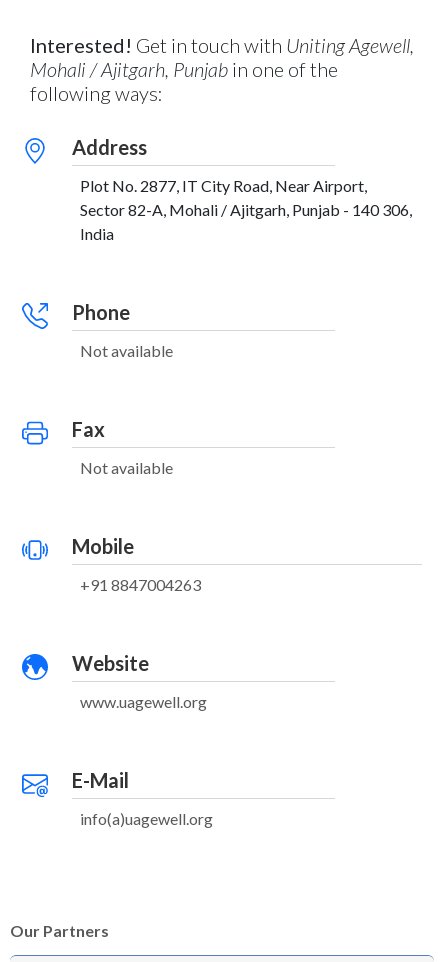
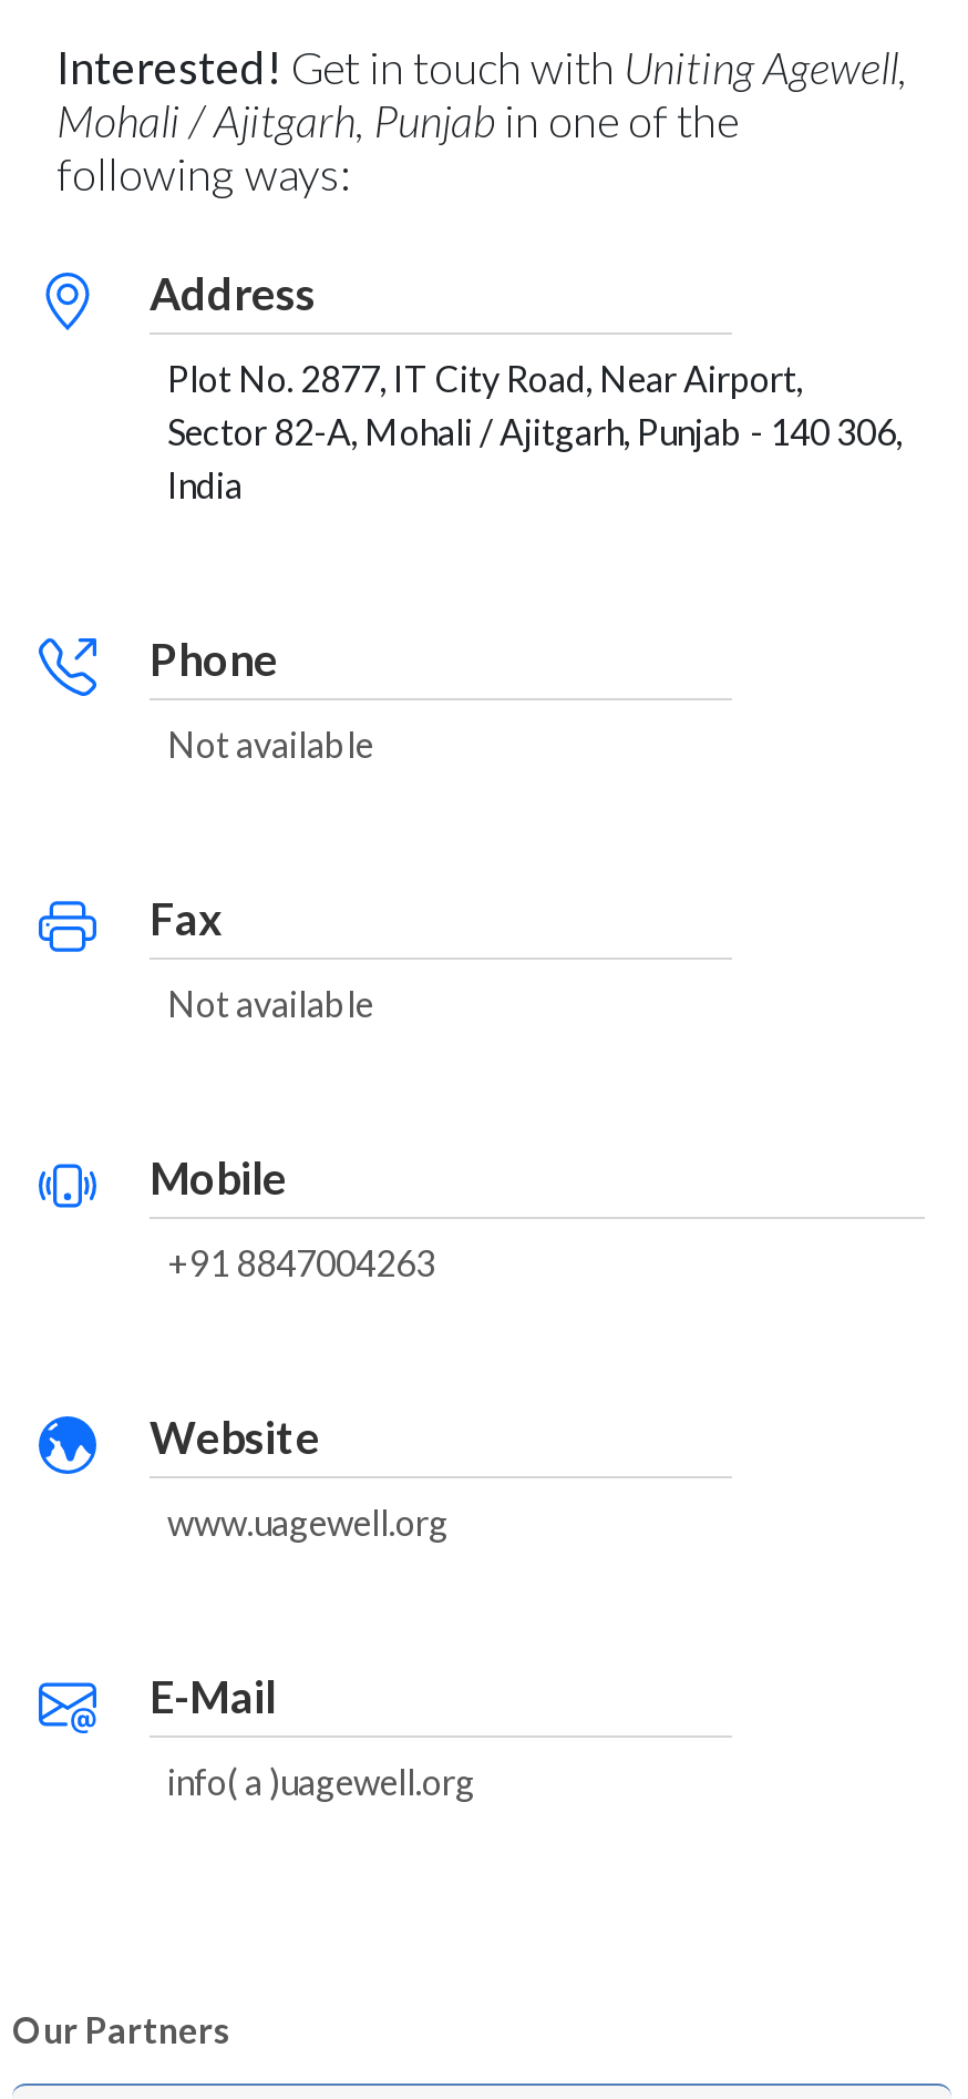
- info(a)uagewell.org
+ info( a )uagewell.org
